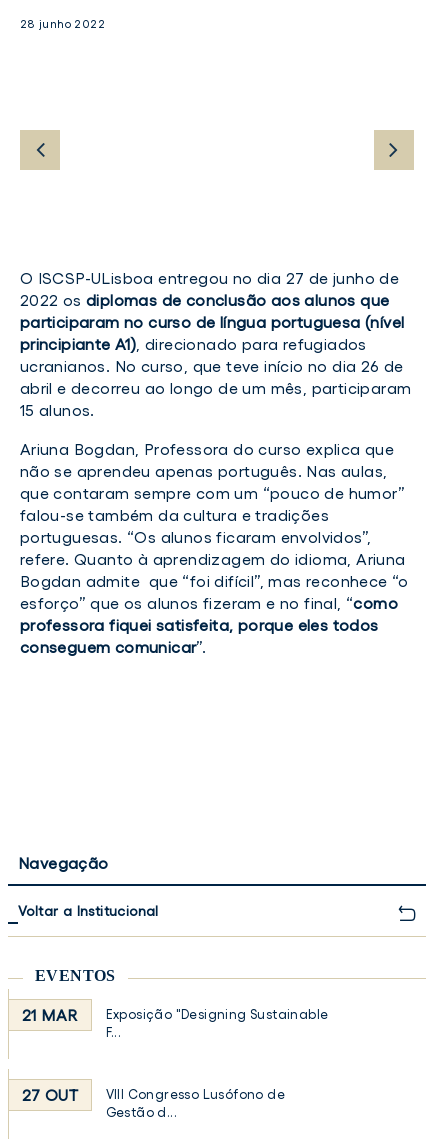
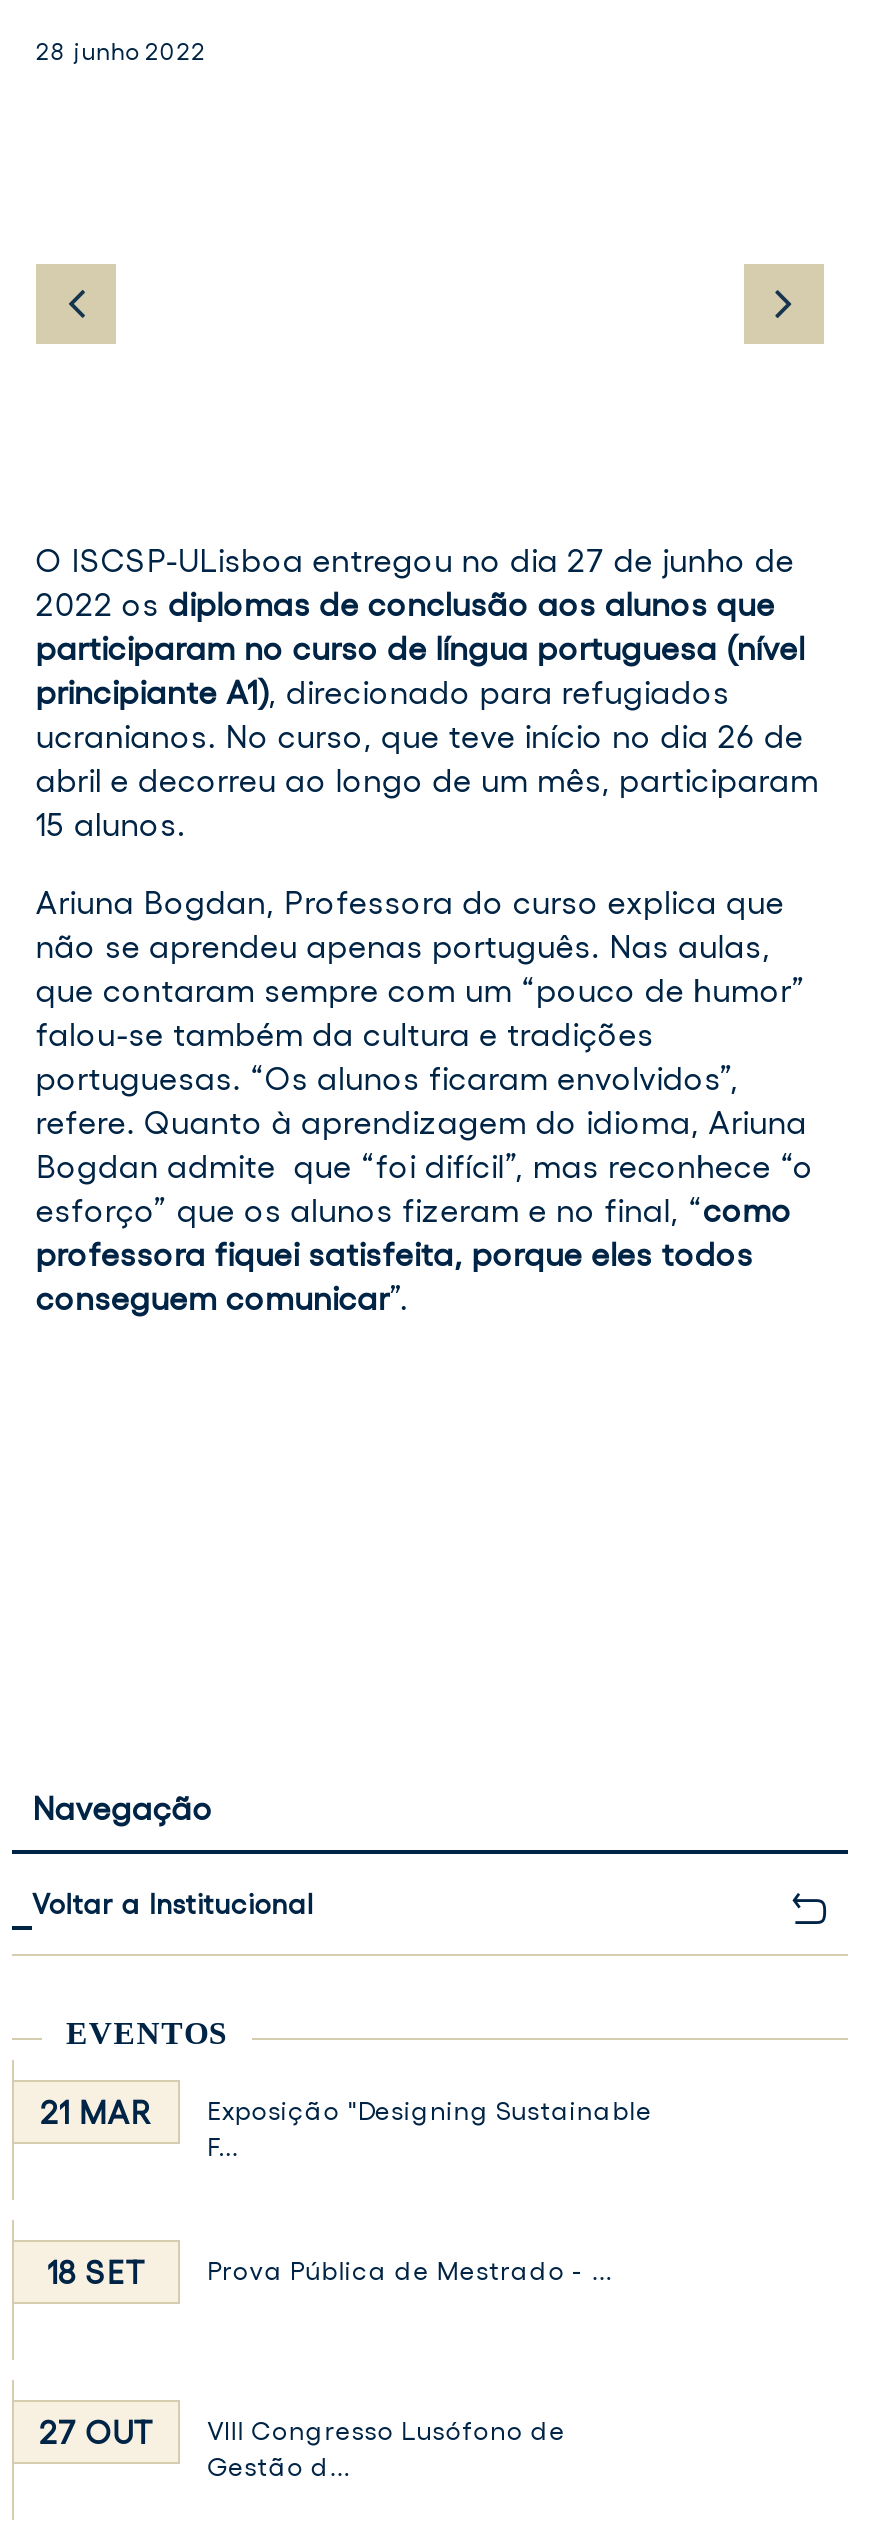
+ 18 SET
+ Prova Pública de Mestrado - ...
